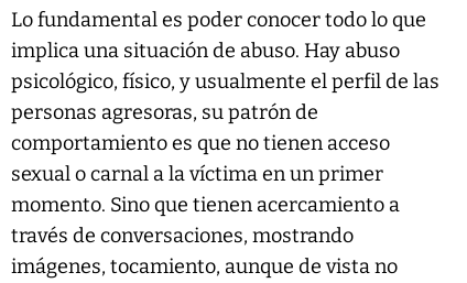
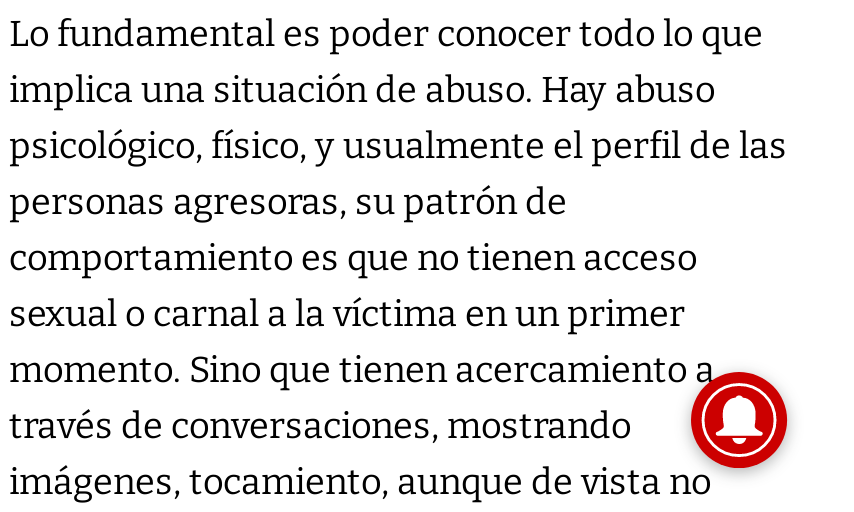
+ [image]
